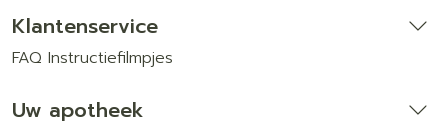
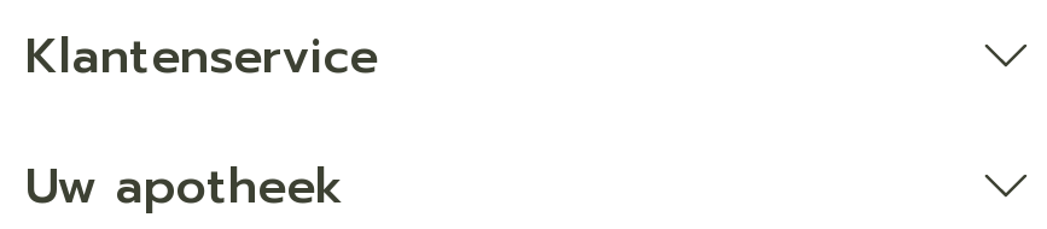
- FAQ Instructiefilmpjes
